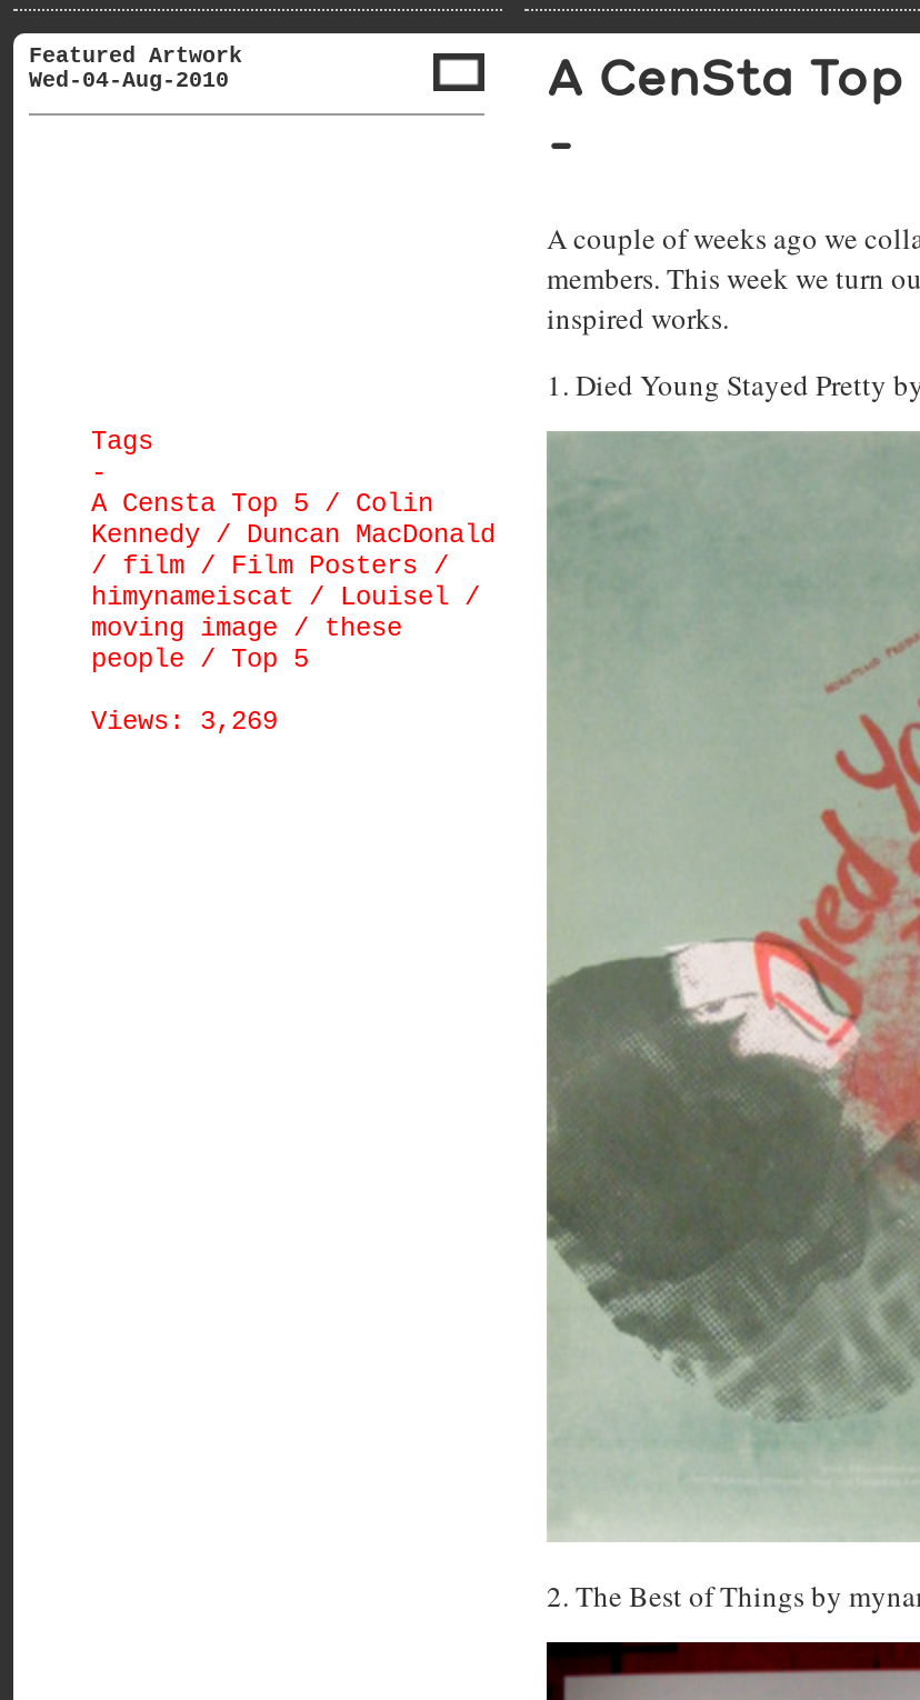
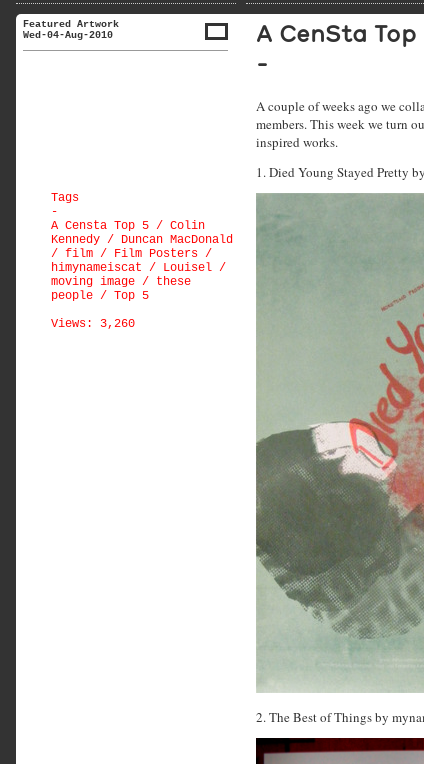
- Views: 3,269
+ Views: 3,260
